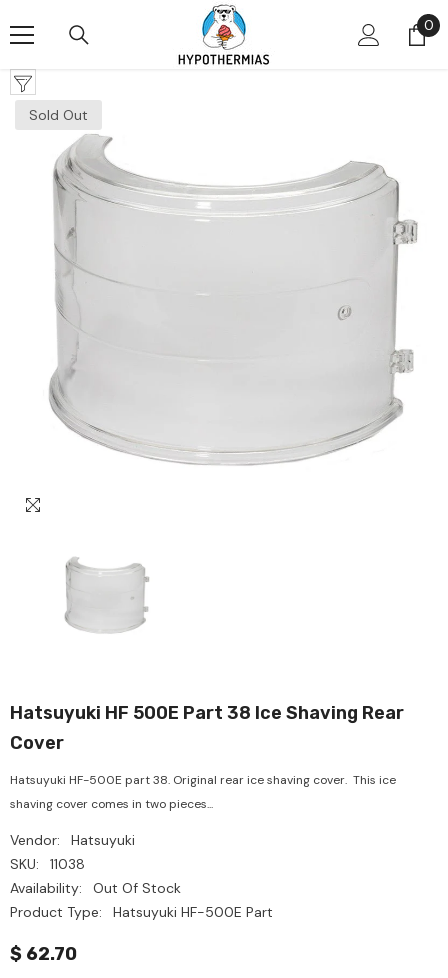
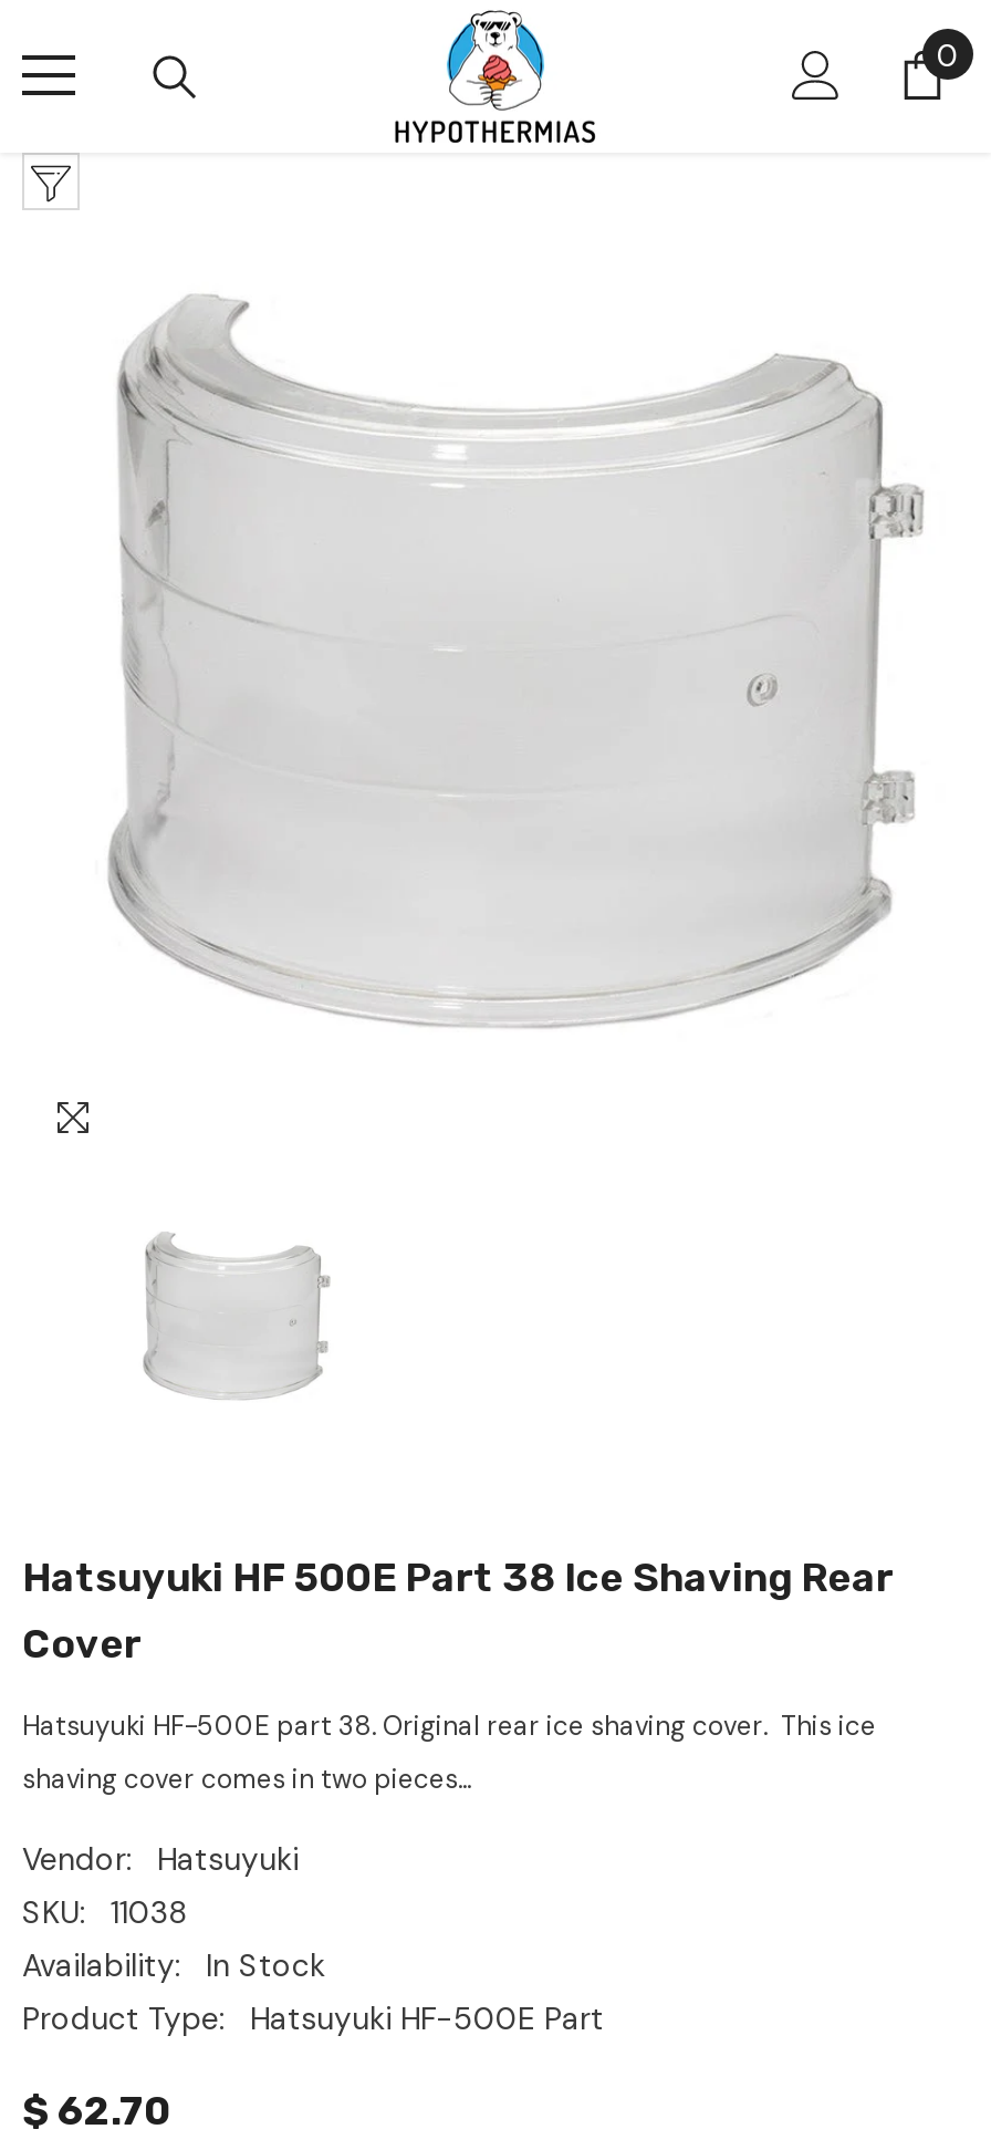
- Sold Out

- Out Of Stock
+ In Stock
